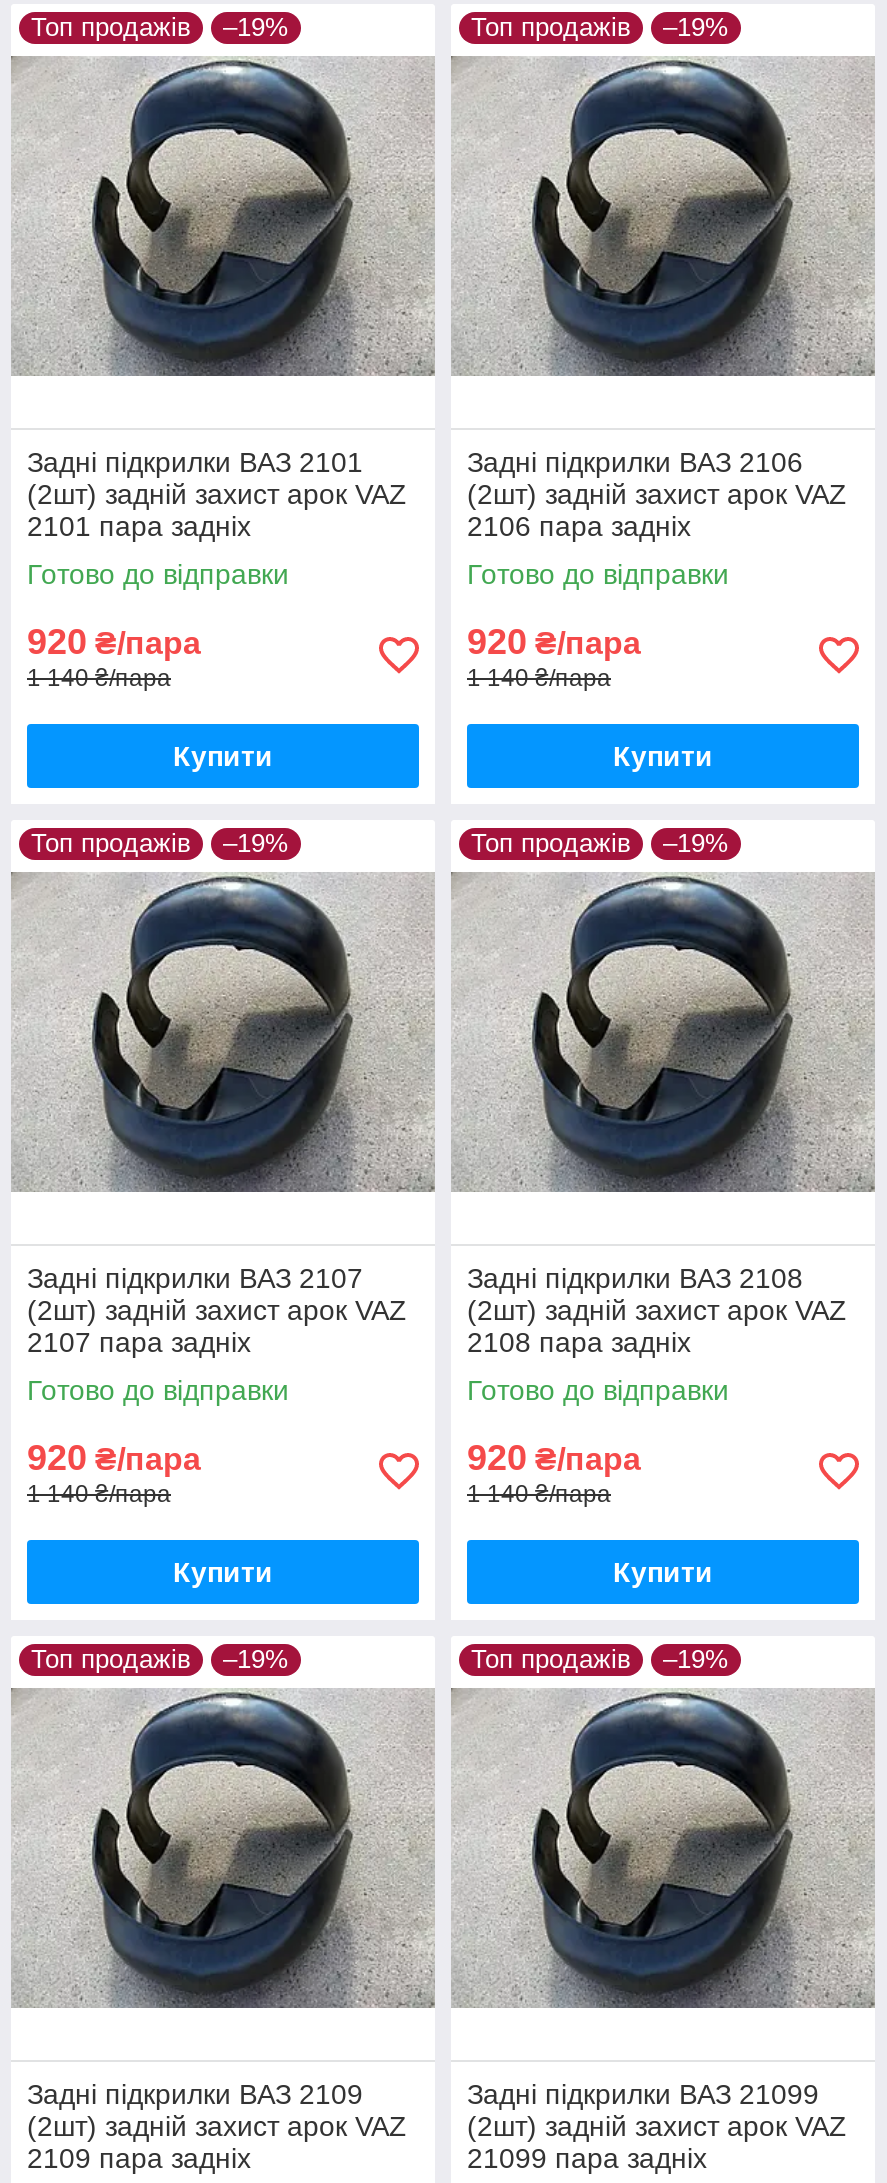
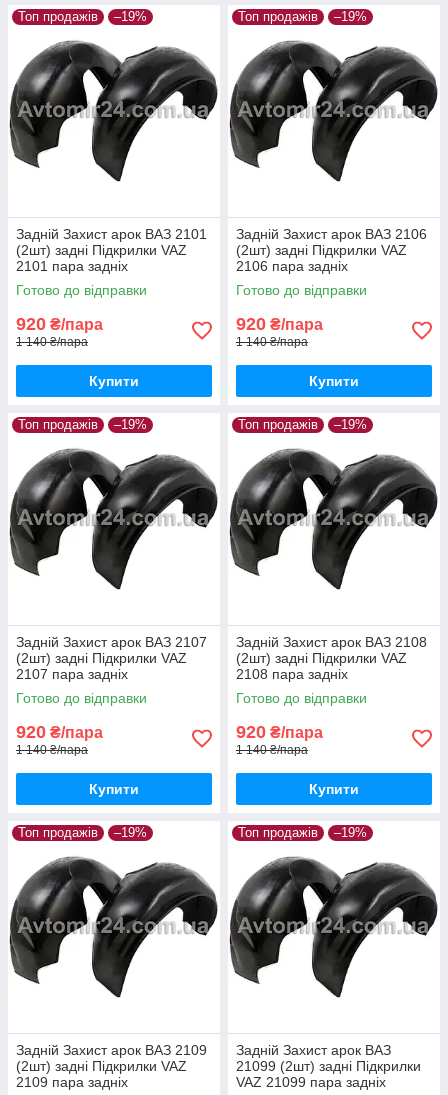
- [image]
- Задні підкрилки ВАЗ 2101
- (2шт) задній захист арок VAZ
+ [image]
+ Задній Захист арок ВАЗ 2101
+ (2шт) задні Підкрилки VAZ

- [image]
- Задні підкрилки ВАЗ 2106
- (2шт) задній захист арок VAZ
+ [image]
+ Задній Захист арок ВАЗ 2106
+ (2шт) задні Підкрилки VAZ

- [image]
- Задні підкрилки ВАЗ 2107
- (2шт) задній захист арок VAZ
+ [image]
+ Задній Захист арок ВАЗ 2107
+ (2шт) задні Підкрилки VAZ

- [image]
- Задні підкрилки ВАЗ 2108
- (2шт) задній захист арок VAZ
+ [image]
+ Задній Захист арок ВАЗ 2108
+ (2шт) задні Підкрилки VAZ

- [image]
- Задні підкрилки ВАЗ 2109
- (2шт) задній захист арок VAZ
+ [image]
+ Задній Захист арок ВАЗ 2109
+ (2шт) задні Підкрилки VAZ

- [image]
- Задні підкрилки ВАЗ 21099
- (2шт) задній захист арок VAZ
- 21099 пара задніх
+ [image]
+ Задній Захист арок ВАЗ
+ 21099 (2шт) задні Підкрилки
+ VAZ 21099 пара задніх
